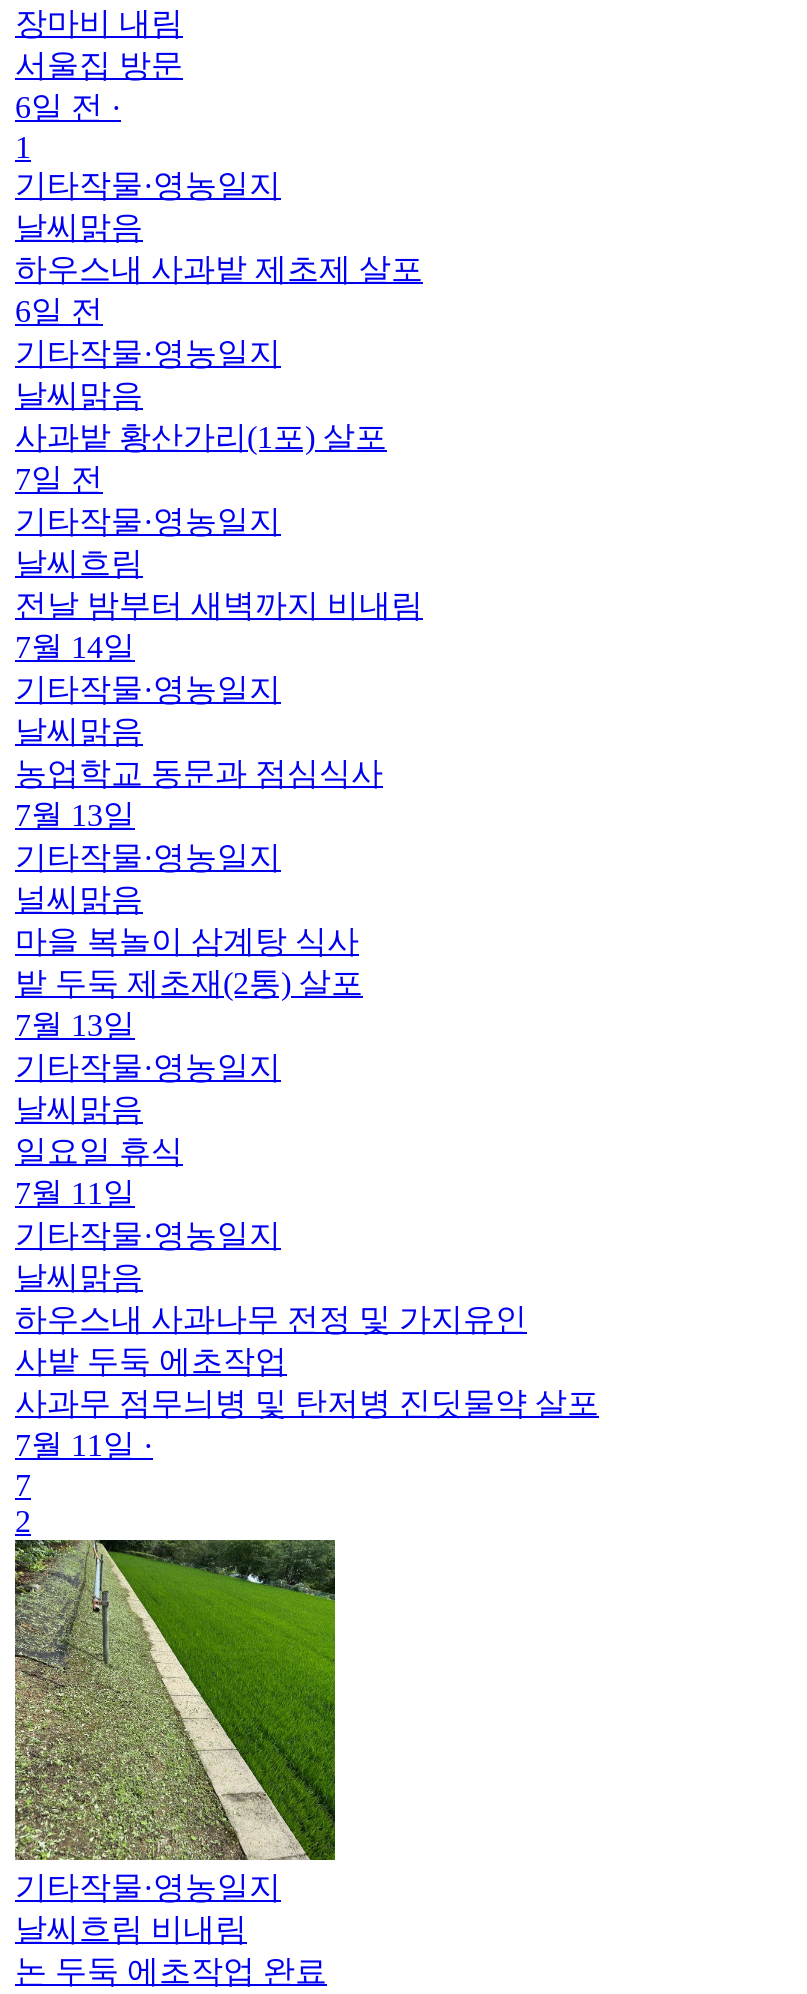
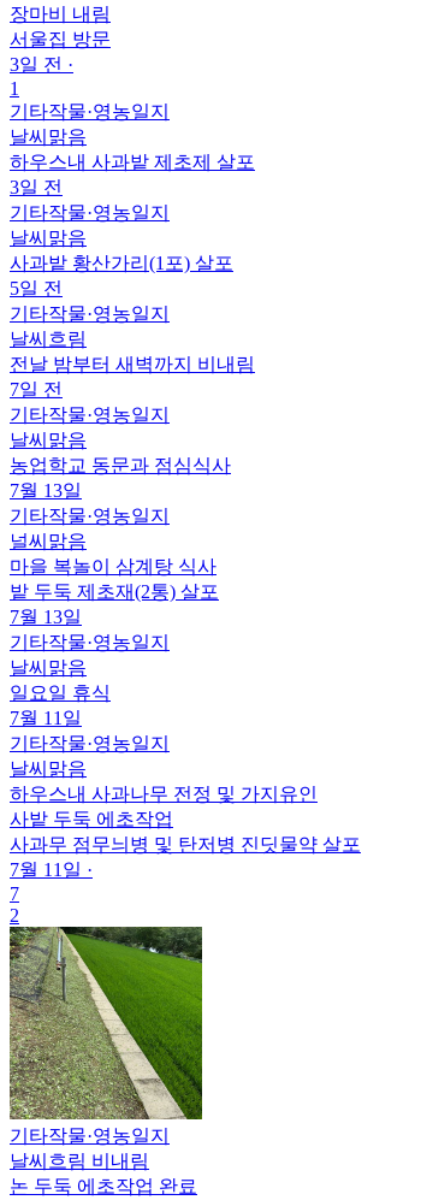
- 6일 전 ·
+ 3일 전 ·

- 6일 전
+ 3일 전

- 7일 전
+ 5일 전

- 7월 14일
+ 7일 전
